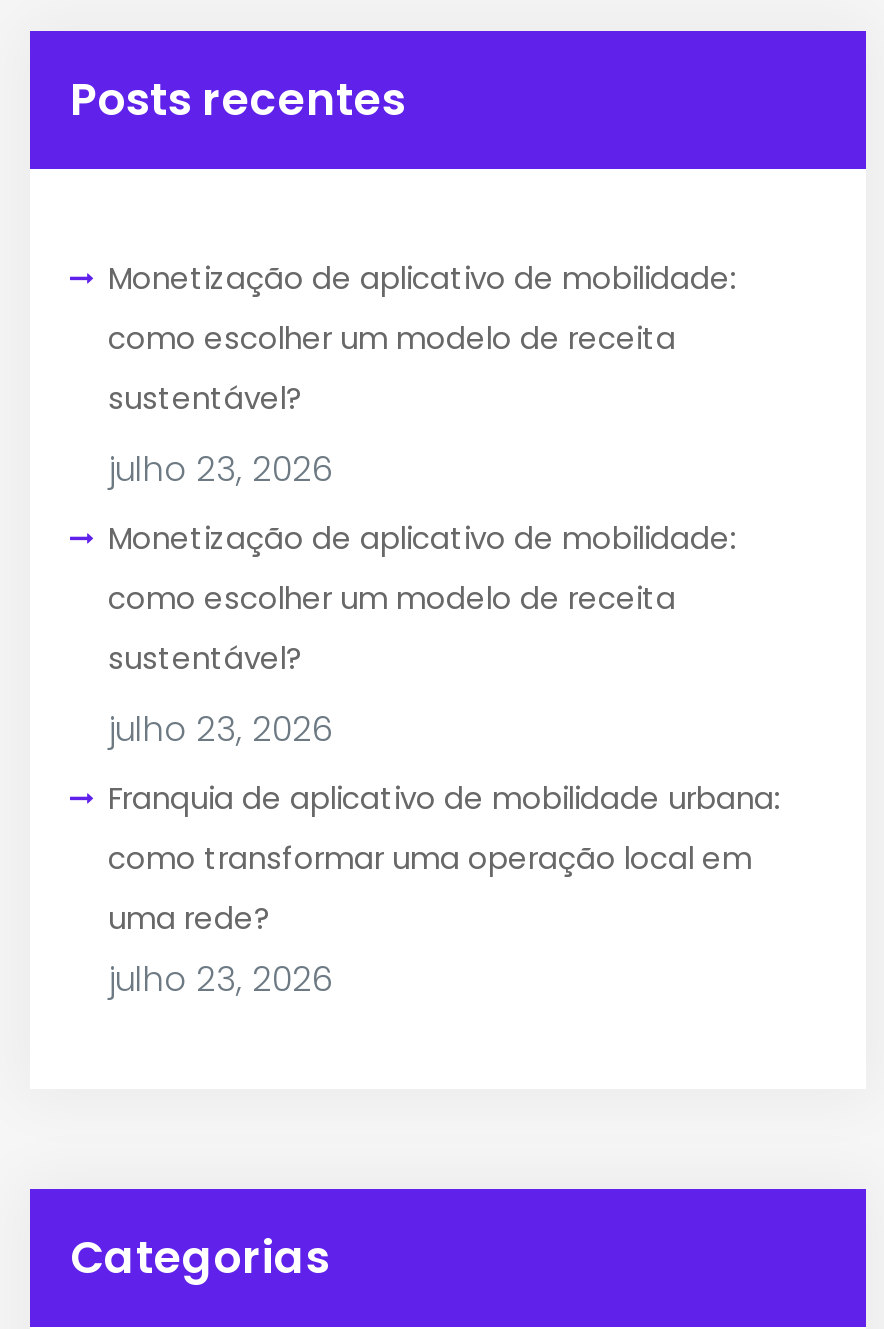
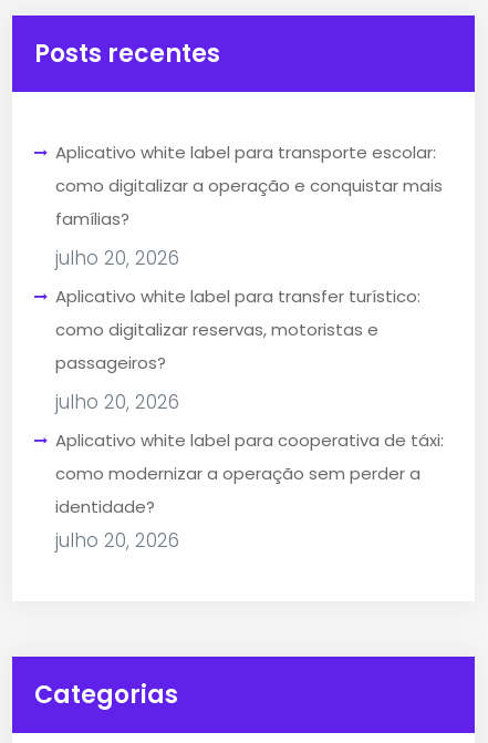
- Monetização de aplicativo de mobilidade:
- como escolher um modelo de receita
- sustentável?
+ Aplicativo white label para transporte escolar:
+ como digitalizar a operação e conquistar mais
+ famílias?

- julho 23, 2026
+ julho 20, 2026

- Monetização de aplicativo de mobilidade:
- como escolher um modelo de receita
- sustentável?
+ Aplicativo white label para transfer turístico:
+ como digitalizar reservas, motoristas e
+ passageiros?

- julho 23, 2026
+ julho 20, 2026

- Franquia de aplicativo de mobilidade urbana:
- como transformar uma operação local em
- uma rede?
- julho 23, 2026
+ Aplicativo white label para cooperativa de táxi:
+ como modernizar a operação sem perder a
+ identidade?
+ julho 20, 2026
